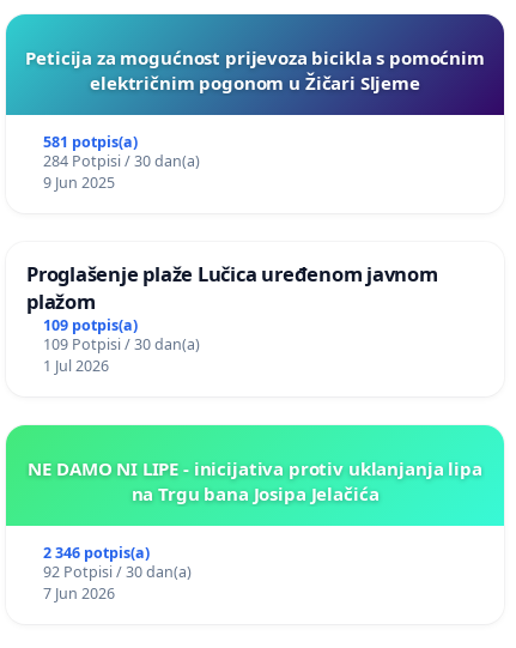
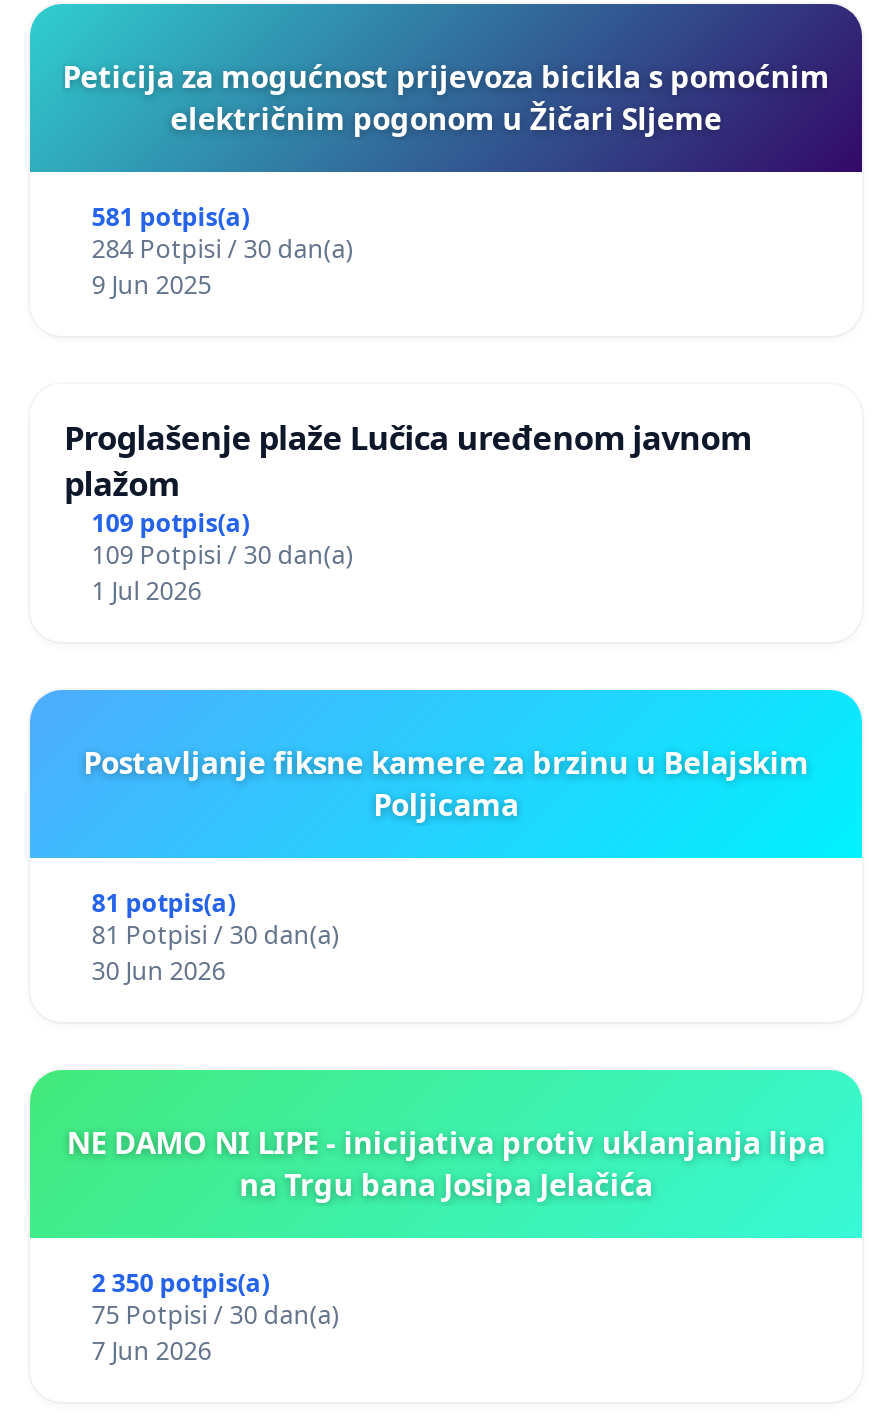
+ [image]
+ Postavljanje fiksne kamere za brzinu u Belajskim
+ Poljicama
+ 81 potpis(a)
+ 81 Potpisi / 30 dan(a)
+ 30 Jun 2026

- 2 346 potpis(a)
+ 2 350 potpis(a)

- 92 Potpisi / 30 dan(a)
+ 75 Potpisi / 30 dan(a)
